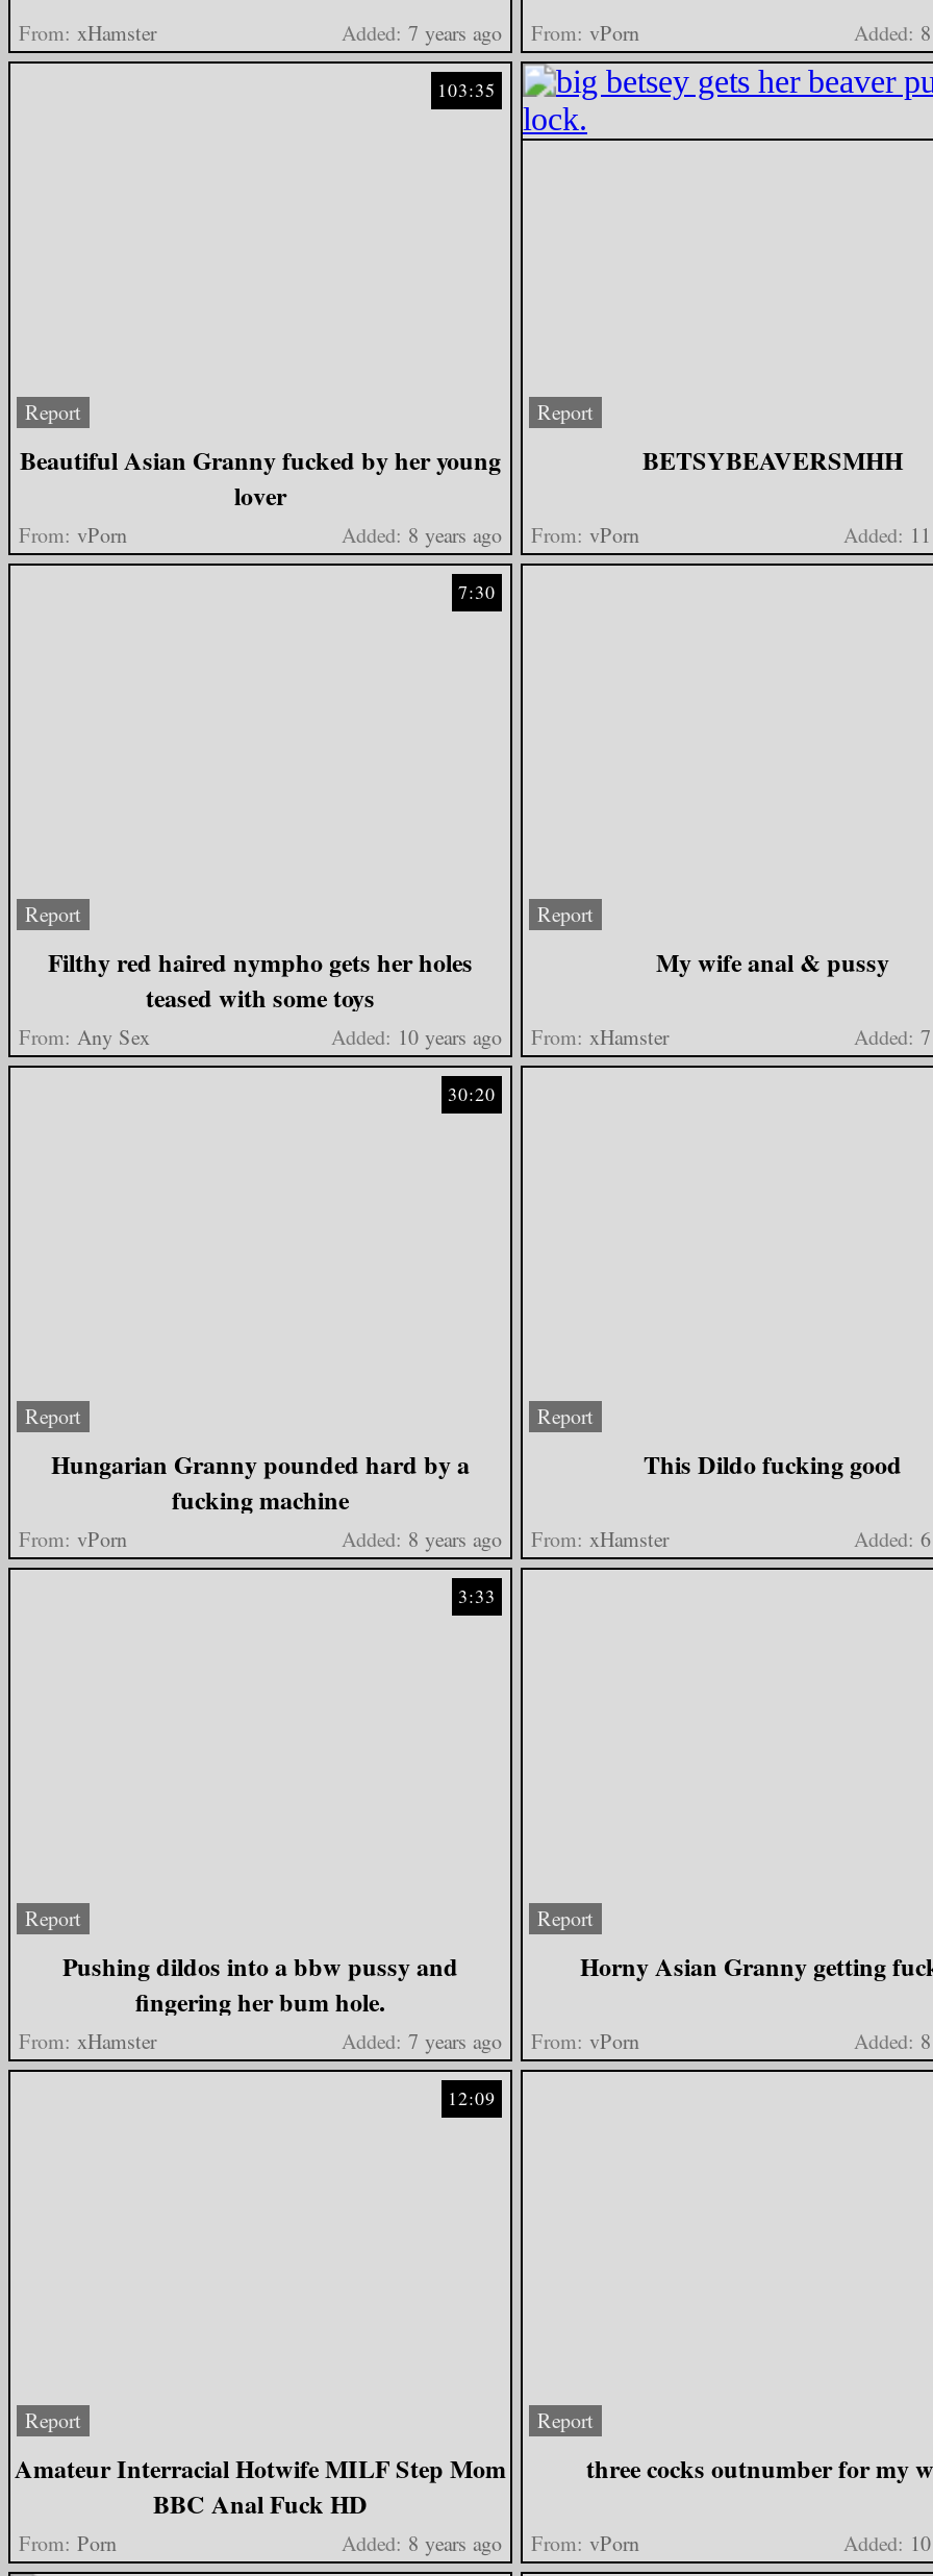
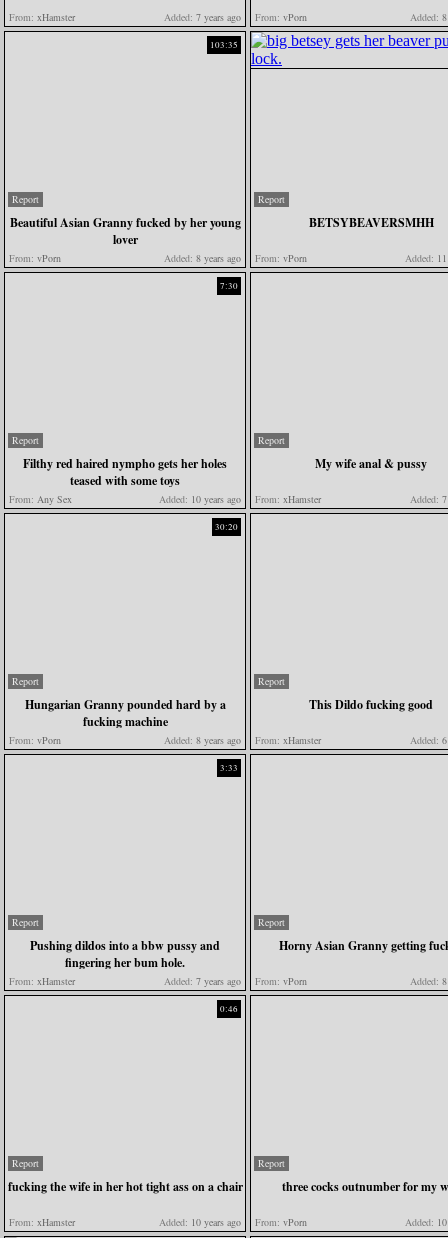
- 12:09
+ 0:46

- Amateur Interracial Hotwife MILF Step Mom
- BBC Anal Fuck HD
+ fucking the wife in her hot tight ass on a chair

- Added: 8 years ago
- From: Porn
+ Added: 10 years ago
+ From: xHamster
